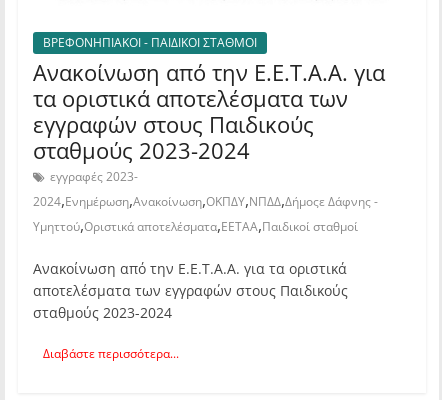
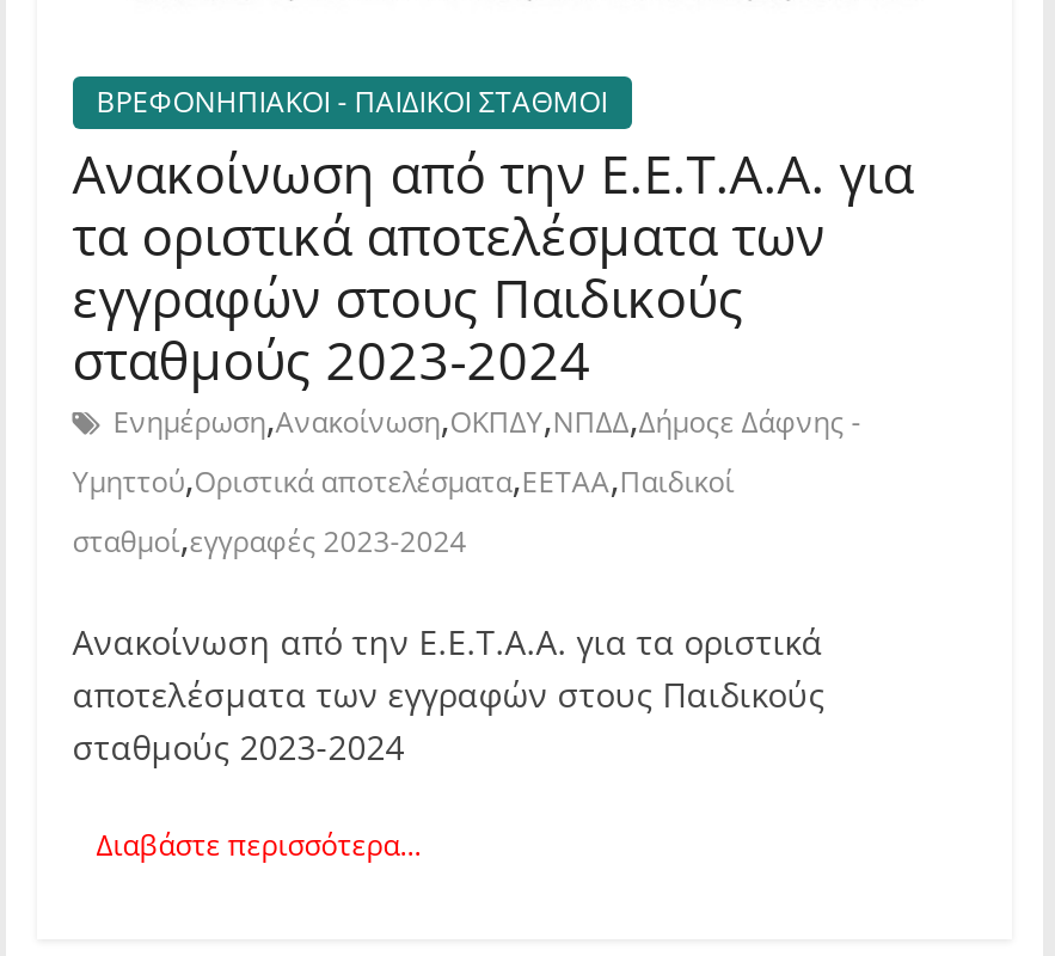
- εγγραφές 2023-
- 2024,Ενημέρωση,Ανακοίνωση,ΟΚΠΔΥ,ΝΠΔΔ,Δήμοςε Δάφνης -
- Υμηττού,Οριστικά αποτελέσματα,ΕΕΤΑΑ,Παιδικοί σταθμοί
+ Ενημέρωση,Ανακοίνωση,ΟΚΠΔΥ,ΝΠΔΔ,Δήμοςε Δάφνης -
+ Υμηττού,Οριστικά αποτελέσματα,ΕΕΤΑΑ,Παιδικοί
+ σταθμοί,εγγραφές 2023-2024
